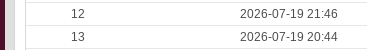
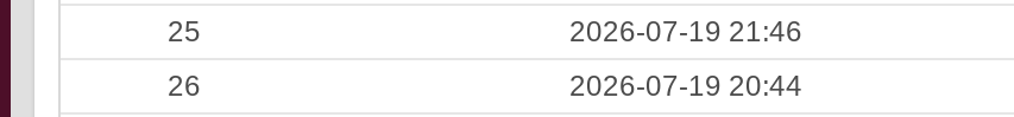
- 12
+ 25

- 13
+ 26
